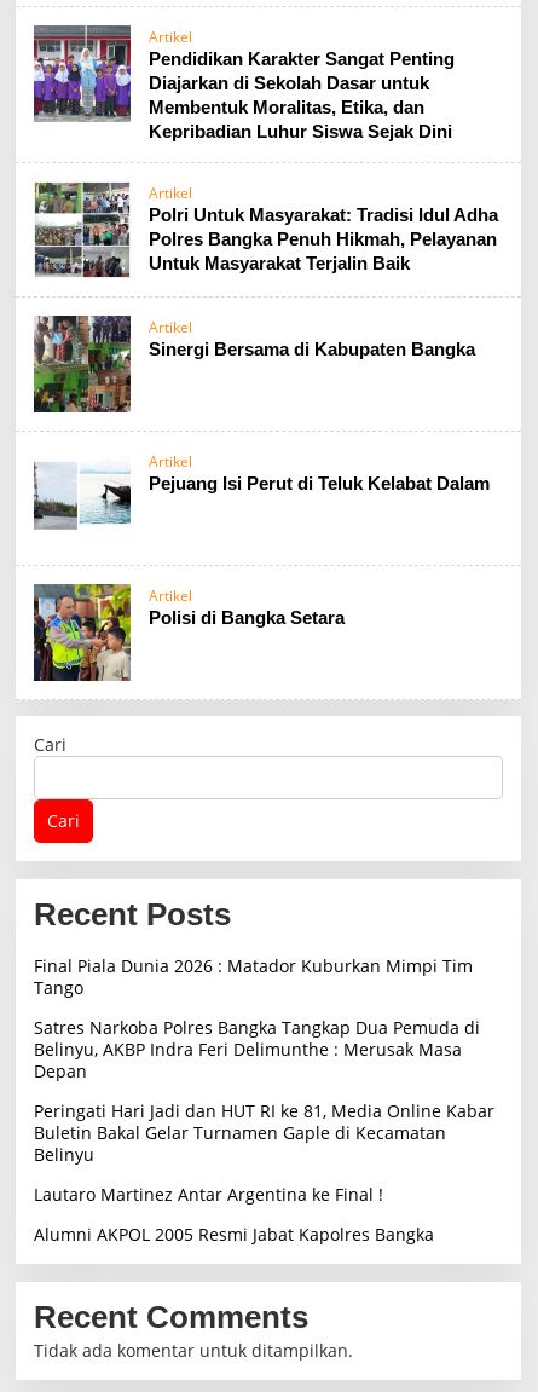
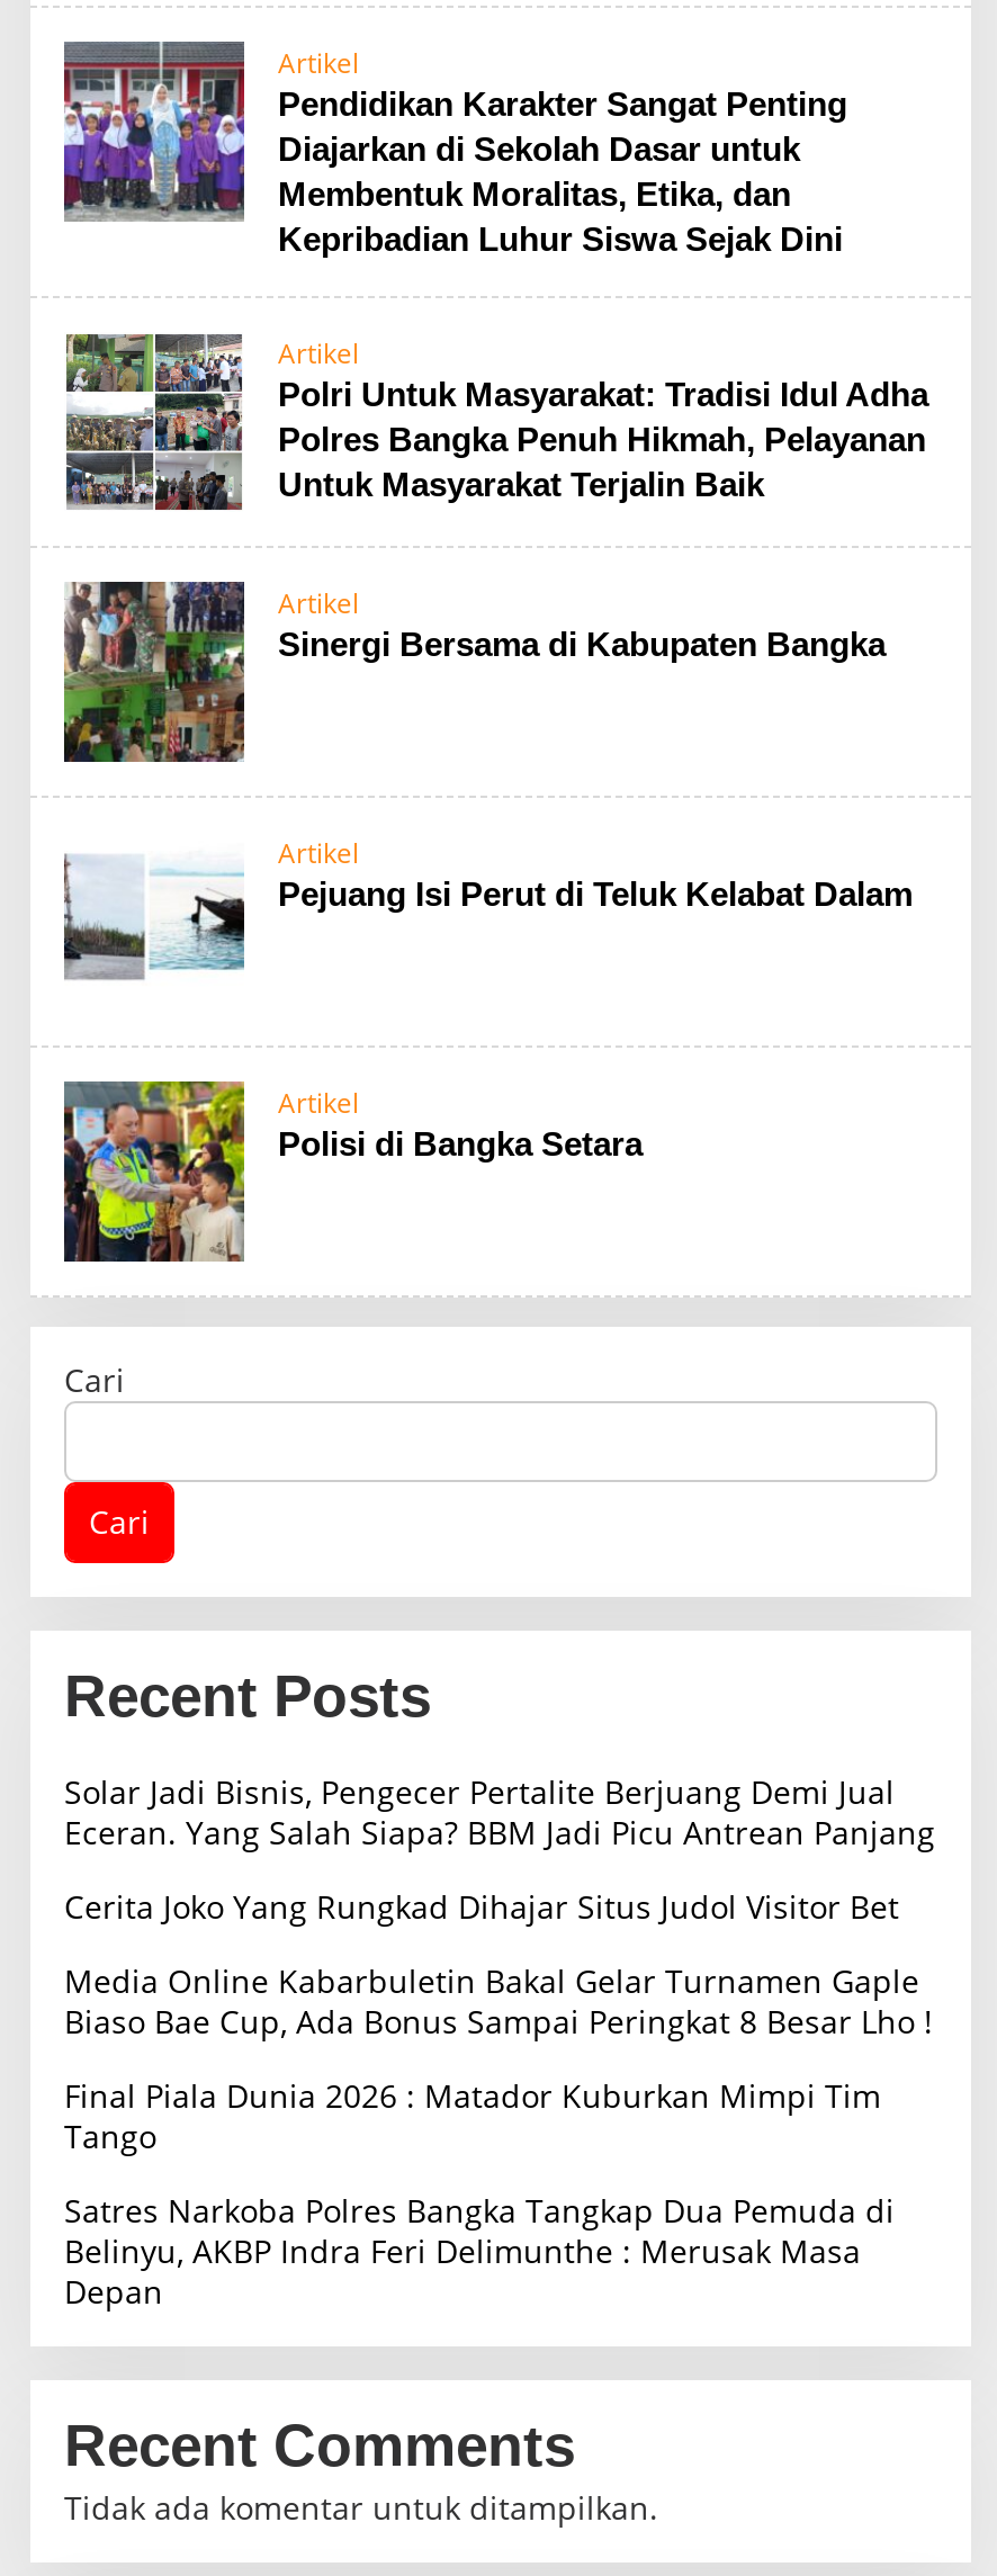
+ Solar Jadi Bisnis, Pengecer Pertalite Berjuang Demi Jual
+ Eceran. Yang Salah Siapa? BBM Jadi Picu Antrean Panjang
+ Cerita Joko Yang Rungkad Dihajar Situs Judol Visitor Bet
+ Media Online Kabarbuletin Bakal Gelar Turnamen Gaple
+ Biaso Bae Cup, Ada Bonus Sampai Peringkat 8 Besar Lho !

moved down: Final Piala Dunia 2026 : Matador Kuburkan Mimpi Tim | Tango | Satres Narkoba Polres Bangka Tangkap Dua Pemuda di | Belinyu, AKBP Indra Feri Delimunthe : Merusak Masa | Depan

- Peringati Hari Jadi dan HUT RI ke 81, Media Online Kabar
- Buletin Bakal Gelar Turnamen Gaple di Kecamatan
- Belinyu
- Lautaro Martinez Antar Argentina ke Final !
- Alumni AKPOL 2005 Resmi Jabat Kapolres Bangka
